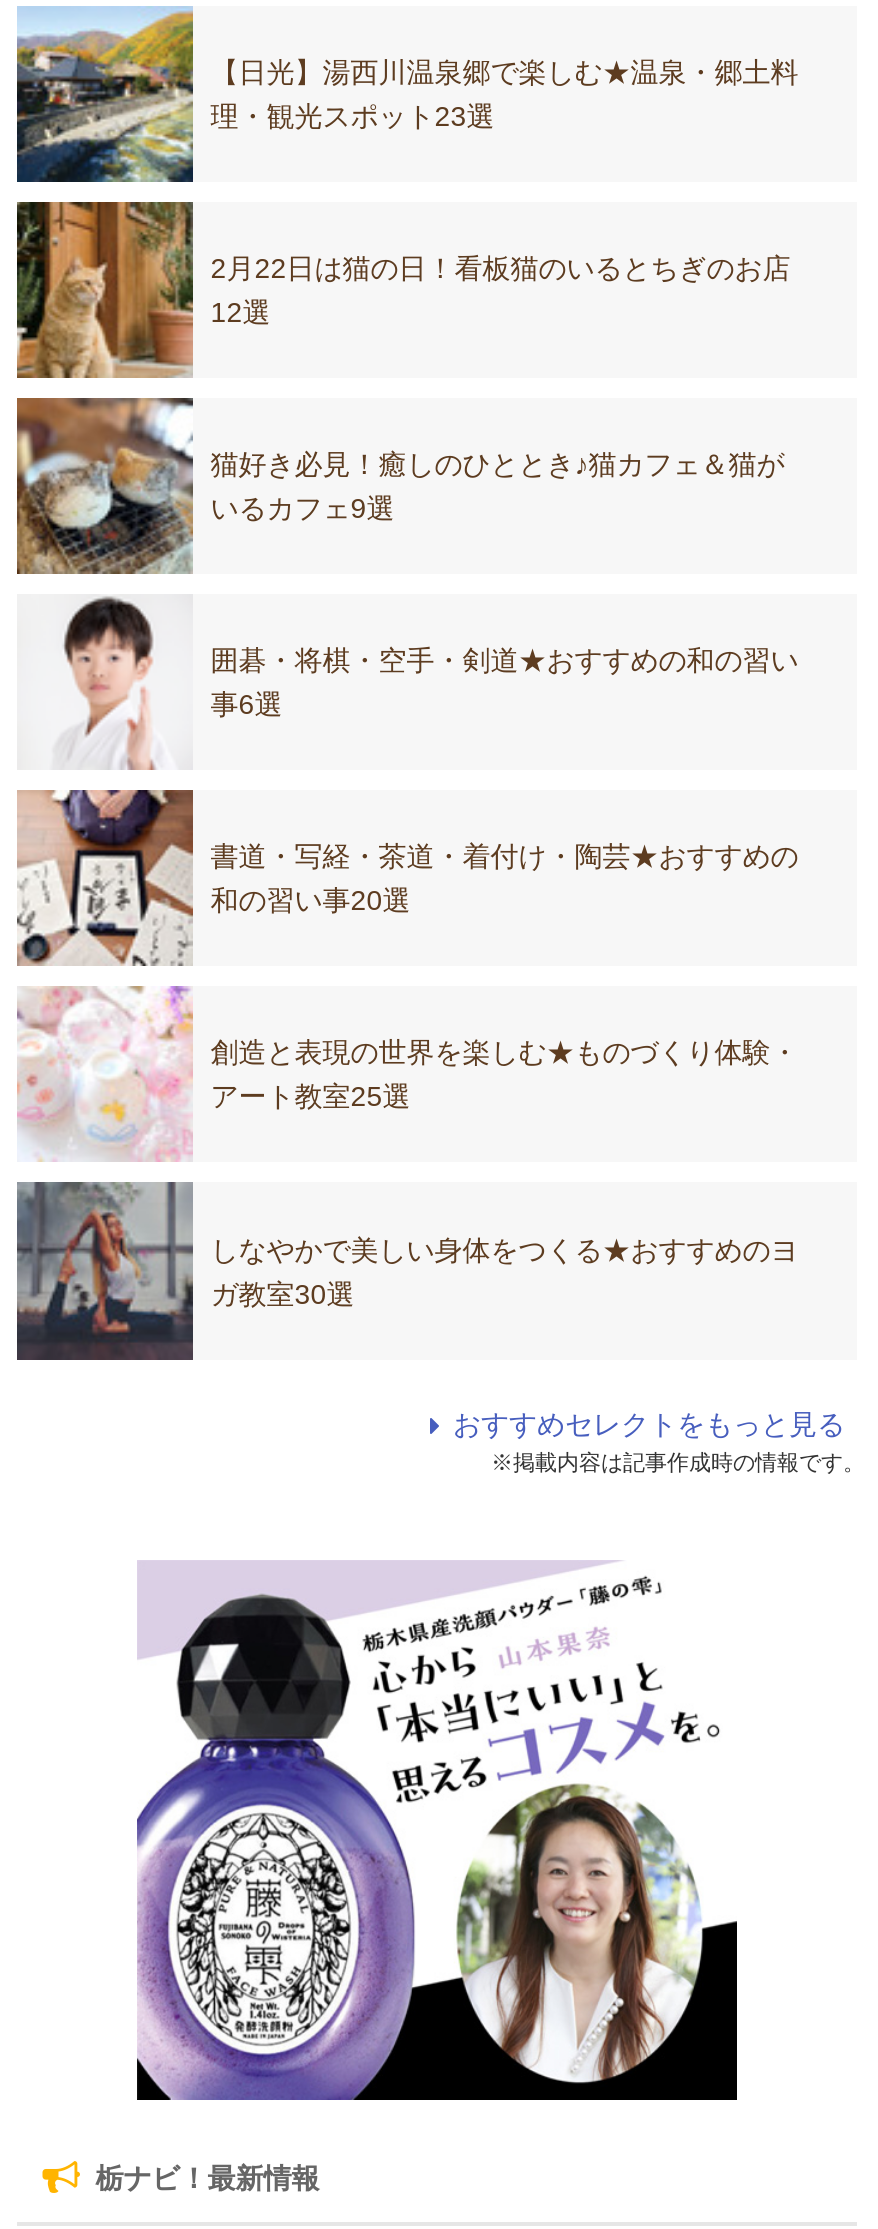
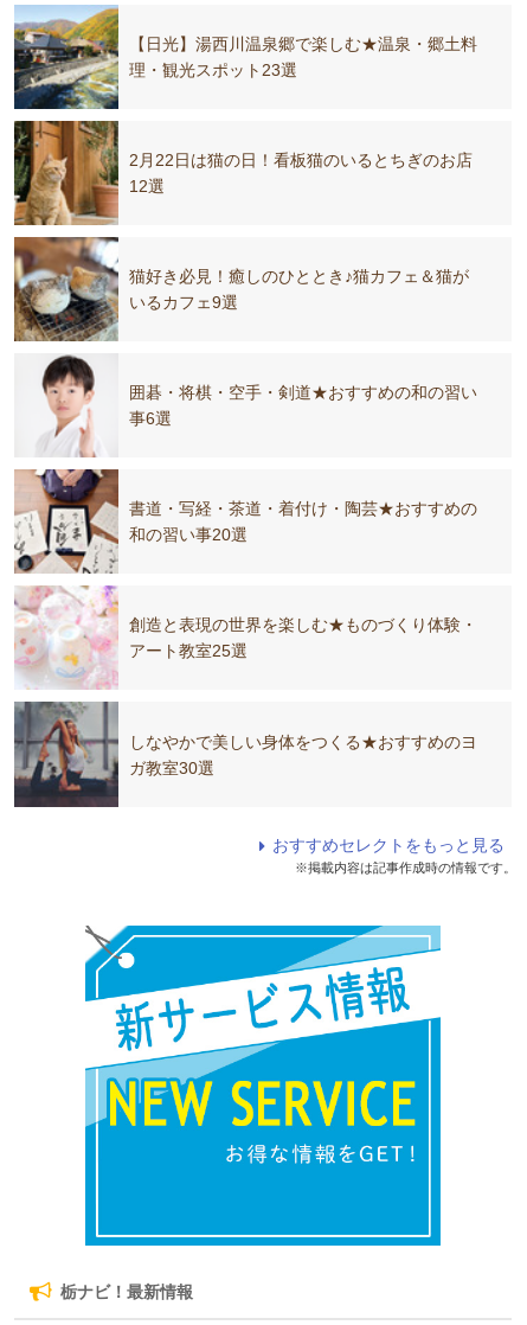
- [image]
+ [image]
